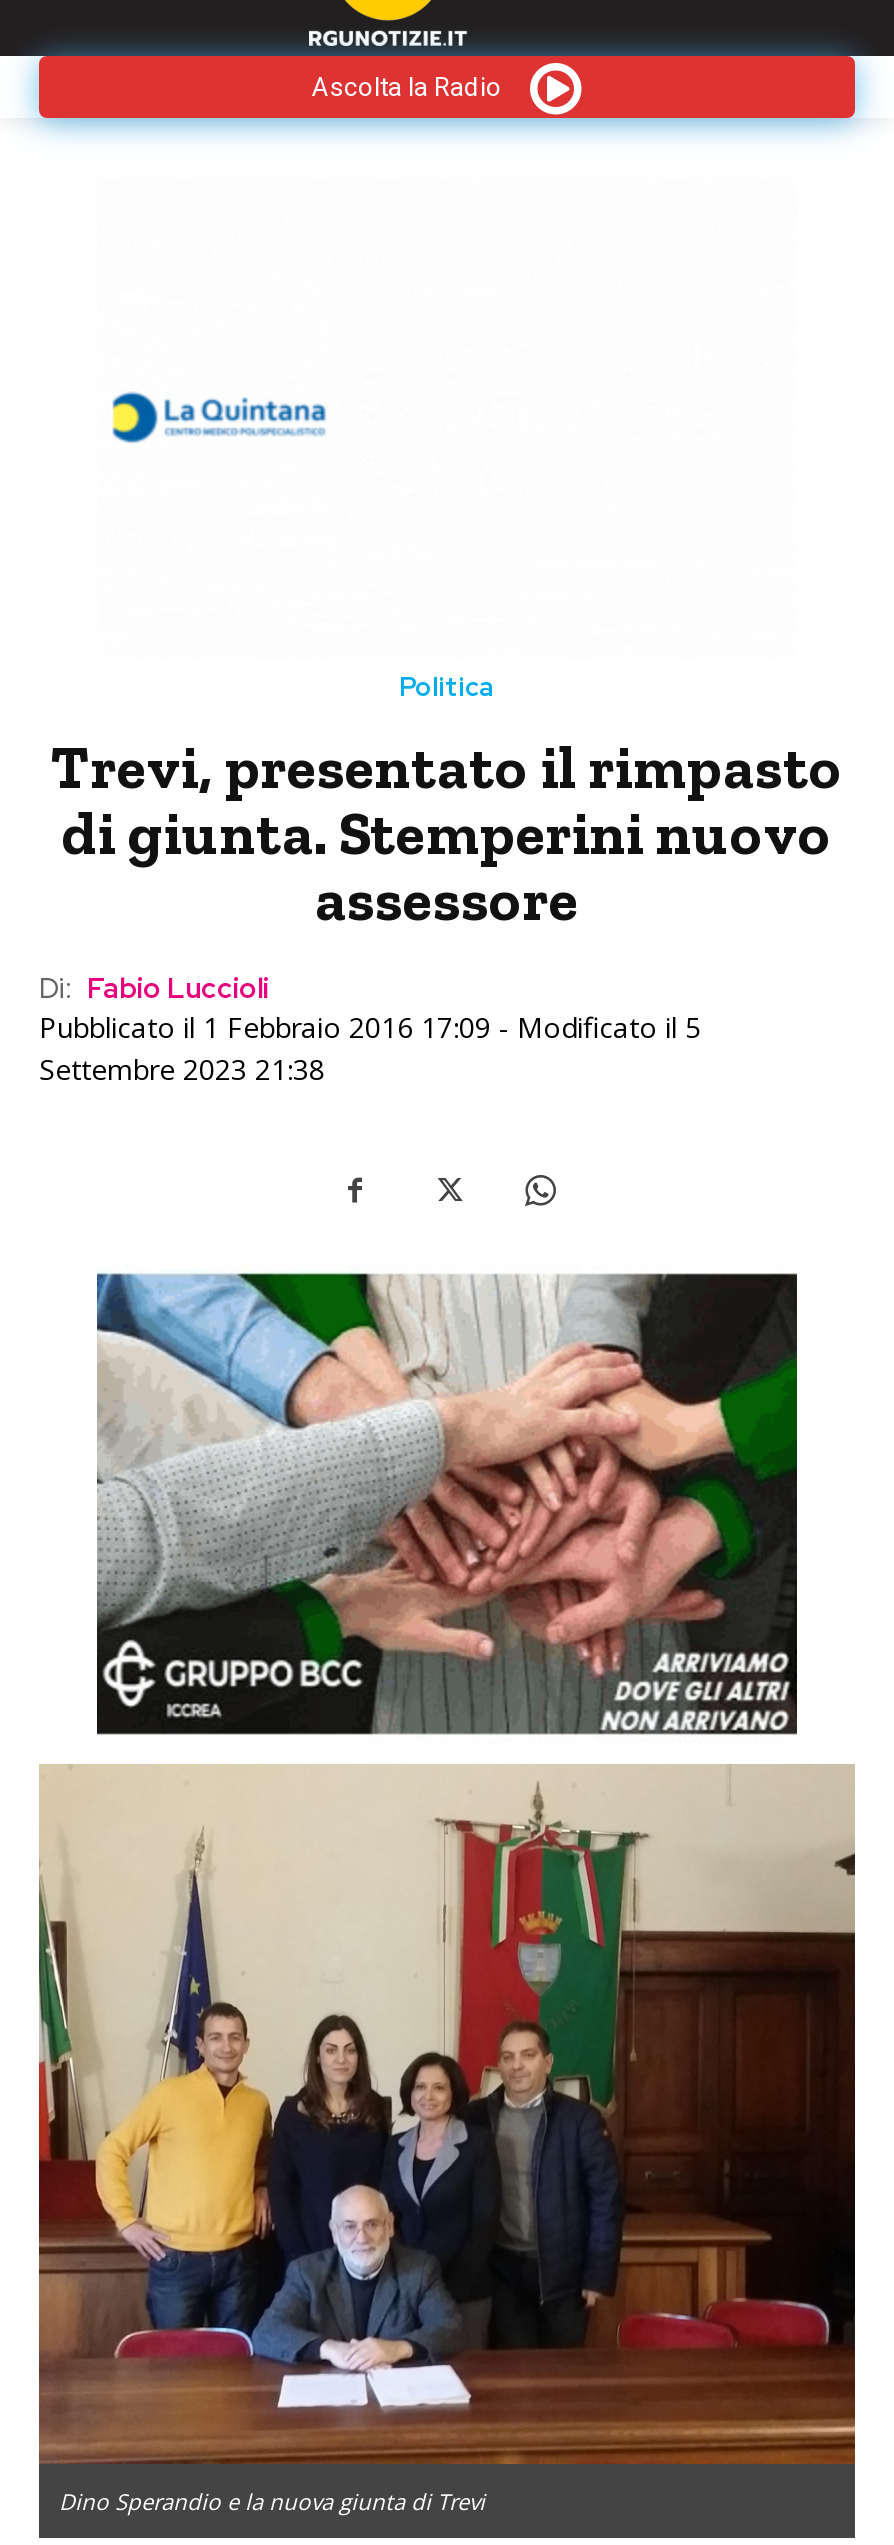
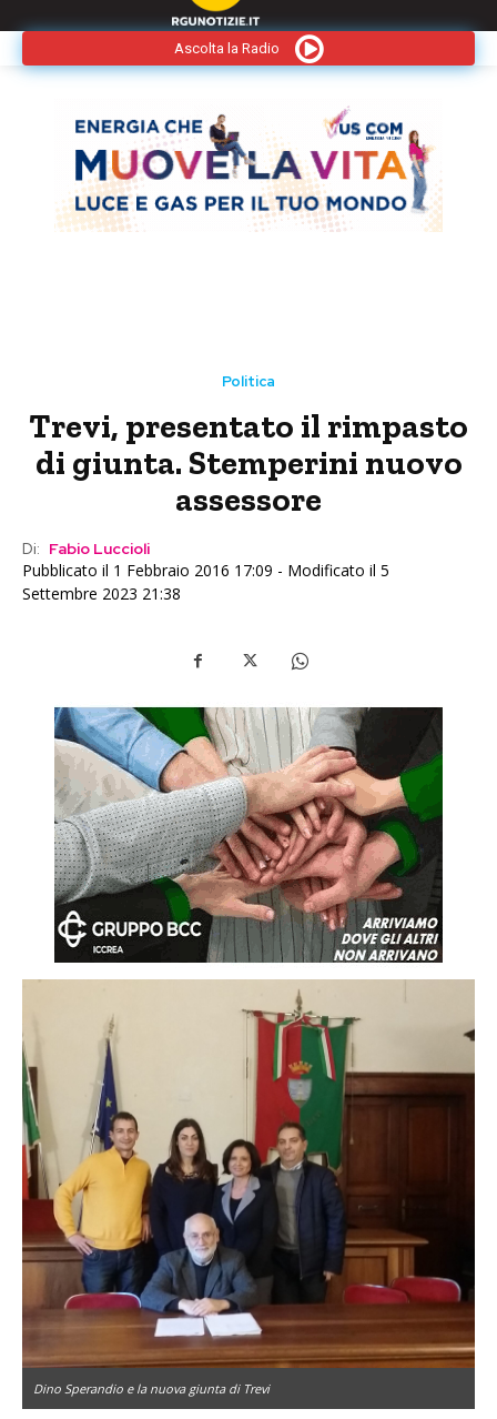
+ [image]
